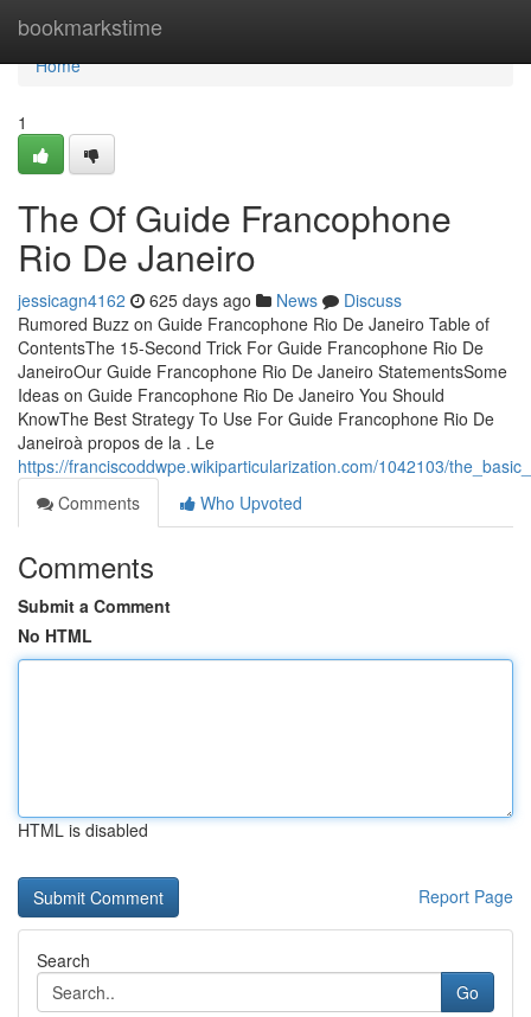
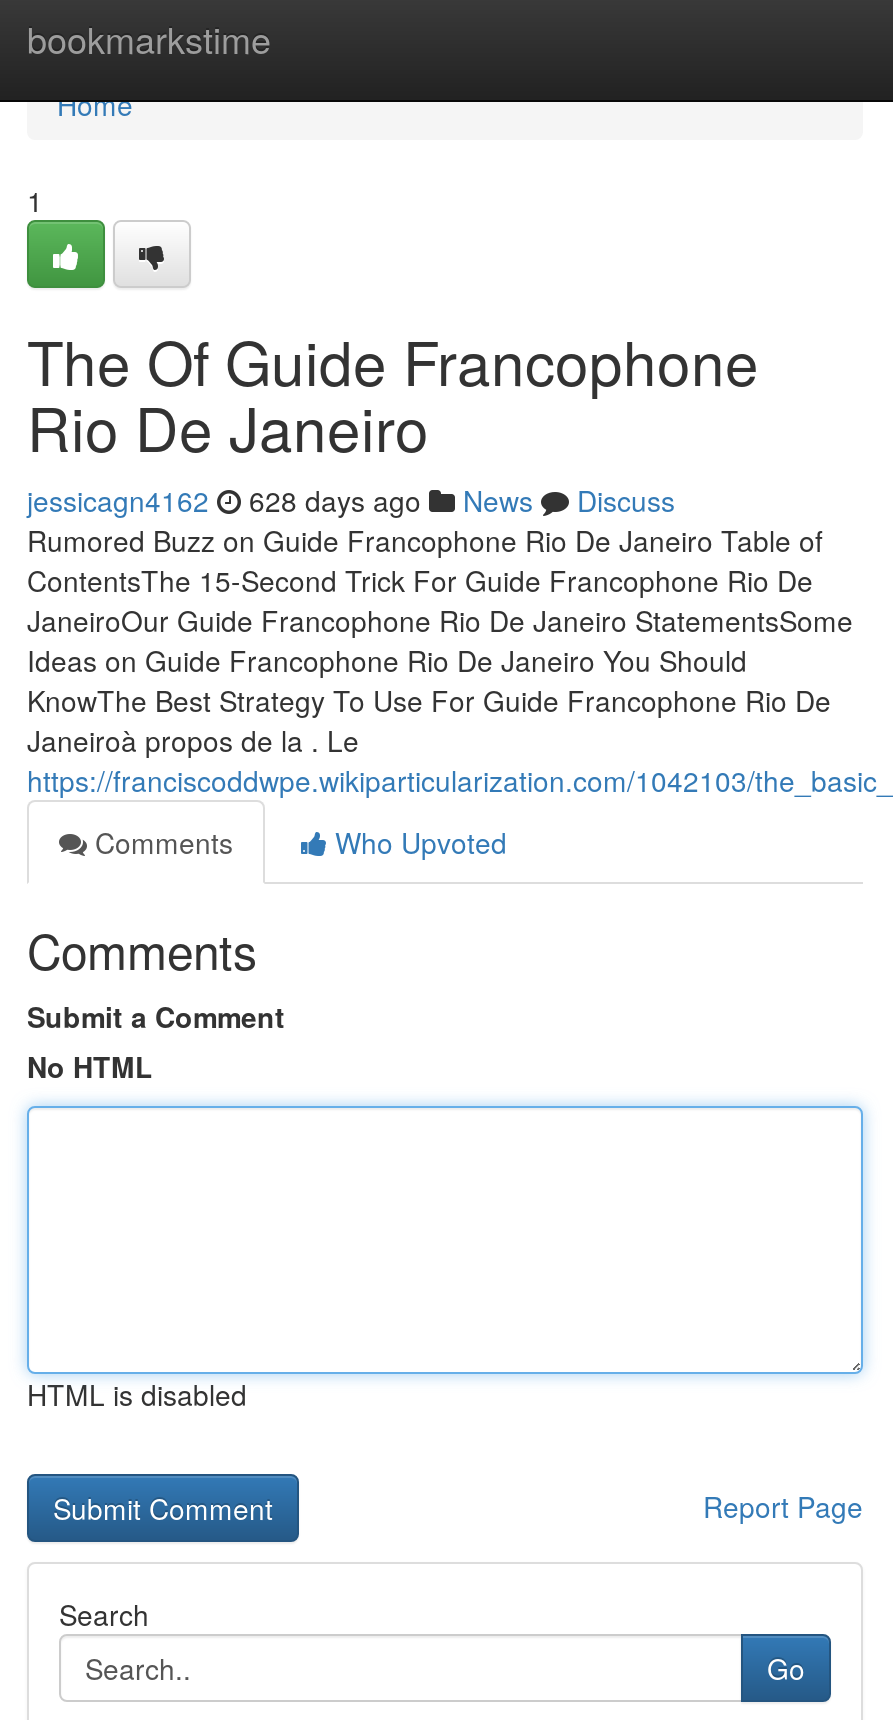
- jessicagn4162 625 days ago News Discuss
+ jessicagn4162 628 days ago News Discuss
